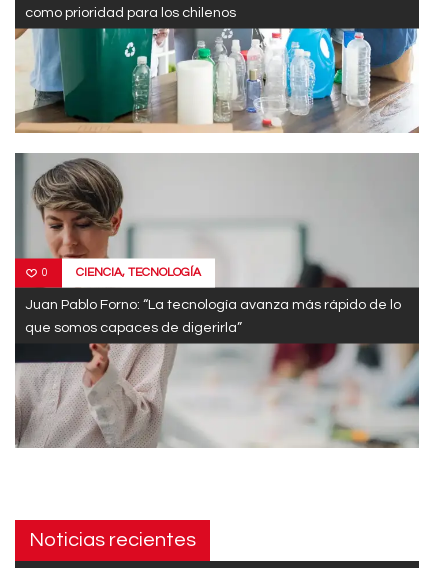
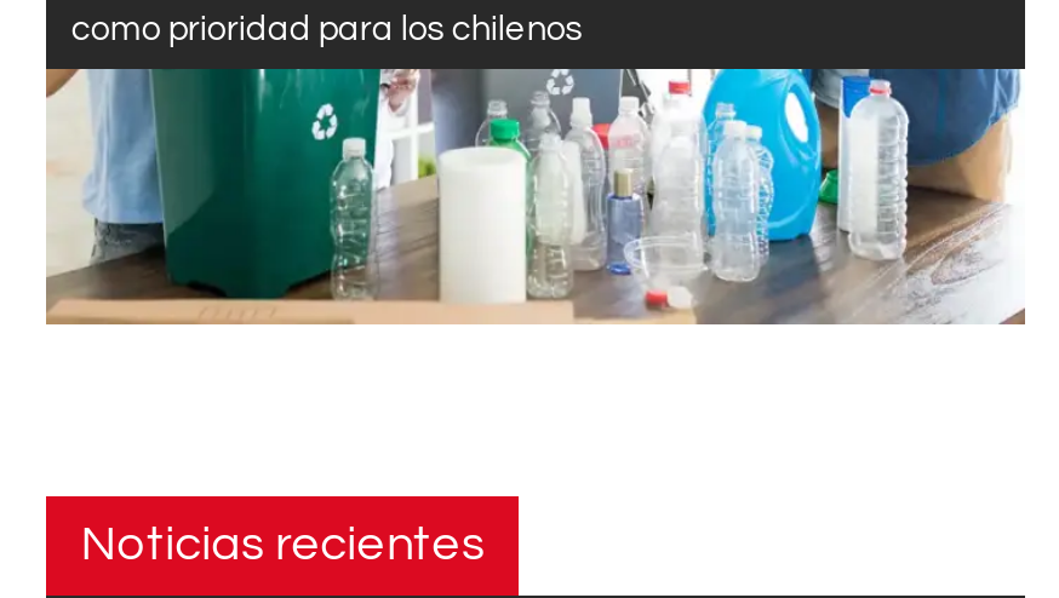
- [image]
- 0
- CIENCIA, TECNOLOGÍA
- Juan Pablo Forno: “La tecnología avanza más rápido de lo
- que somos capaces de digerirla”

- [image]
